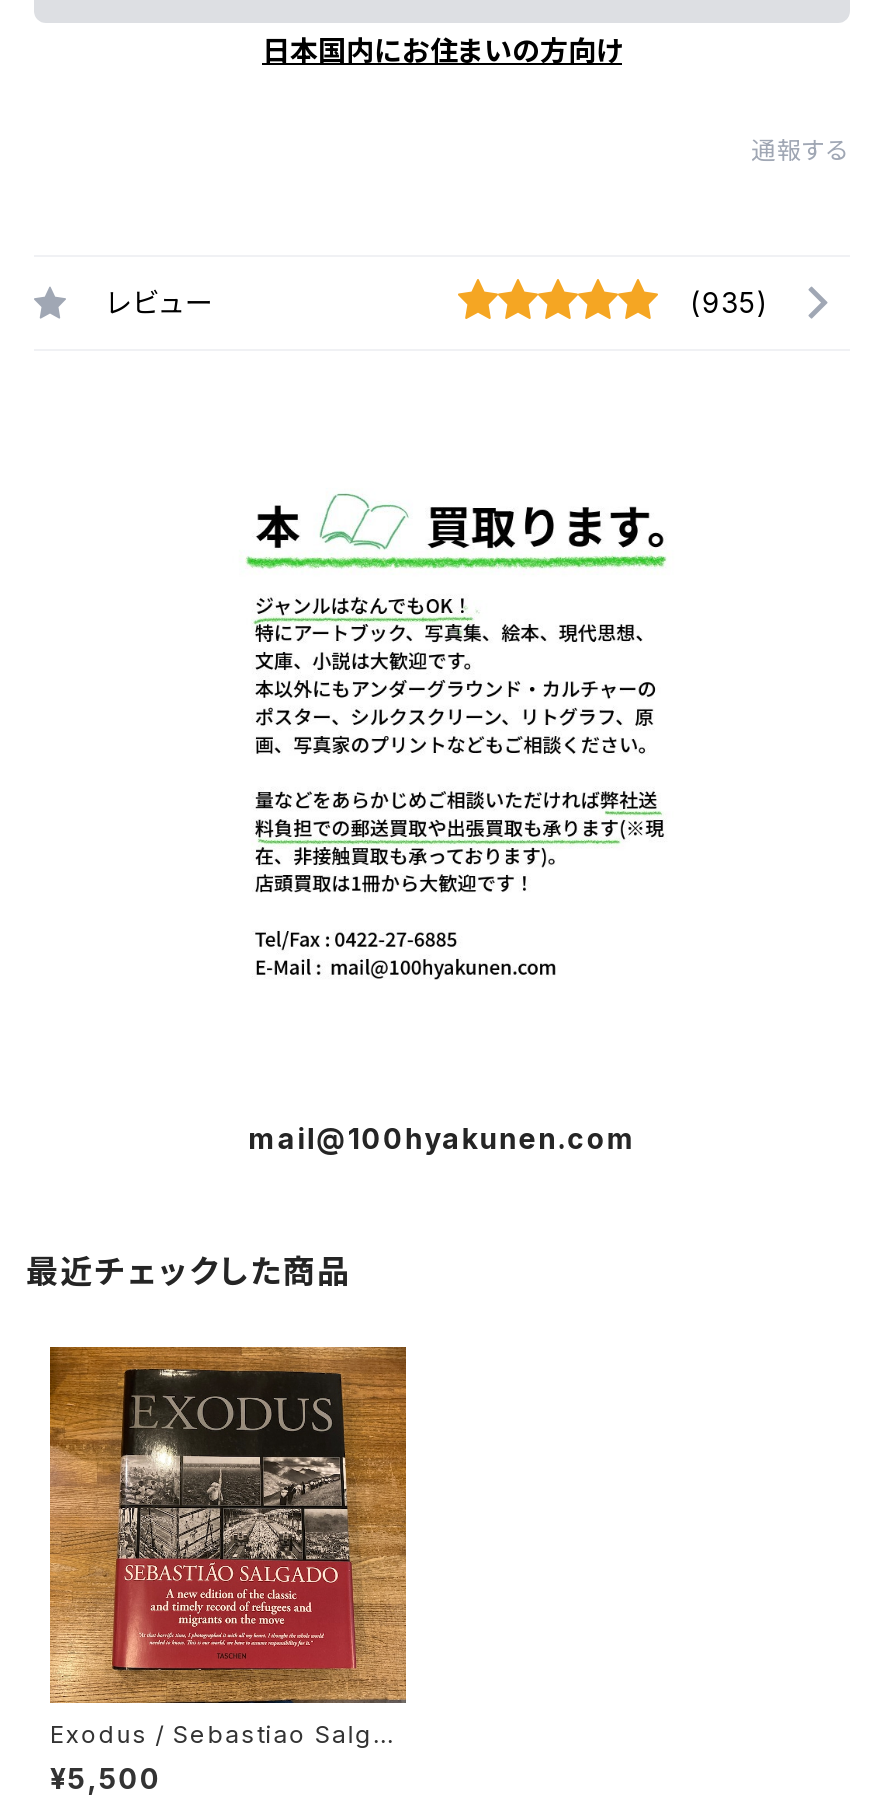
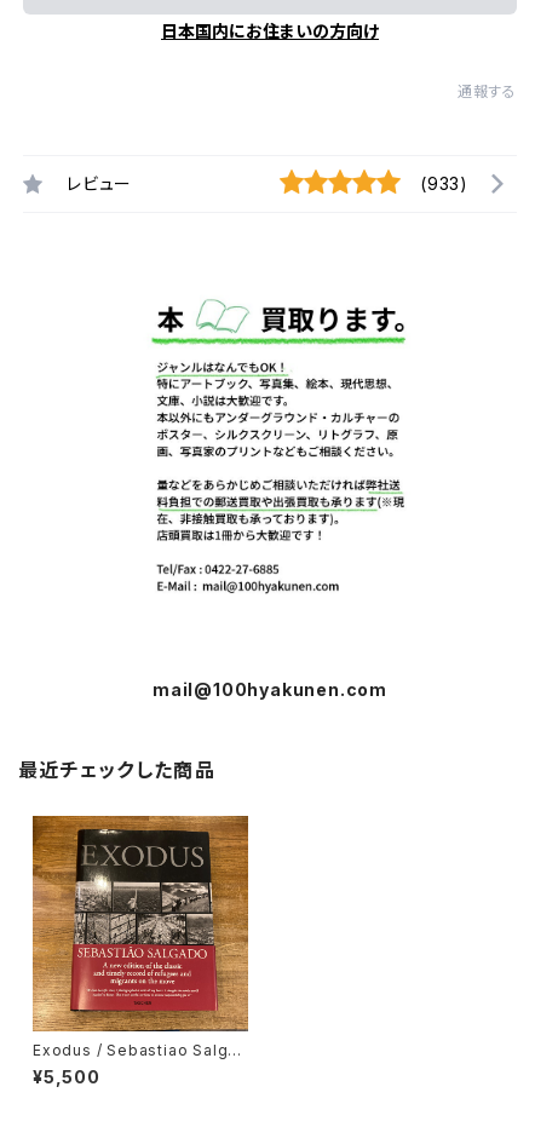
- (935)
+ (933)
